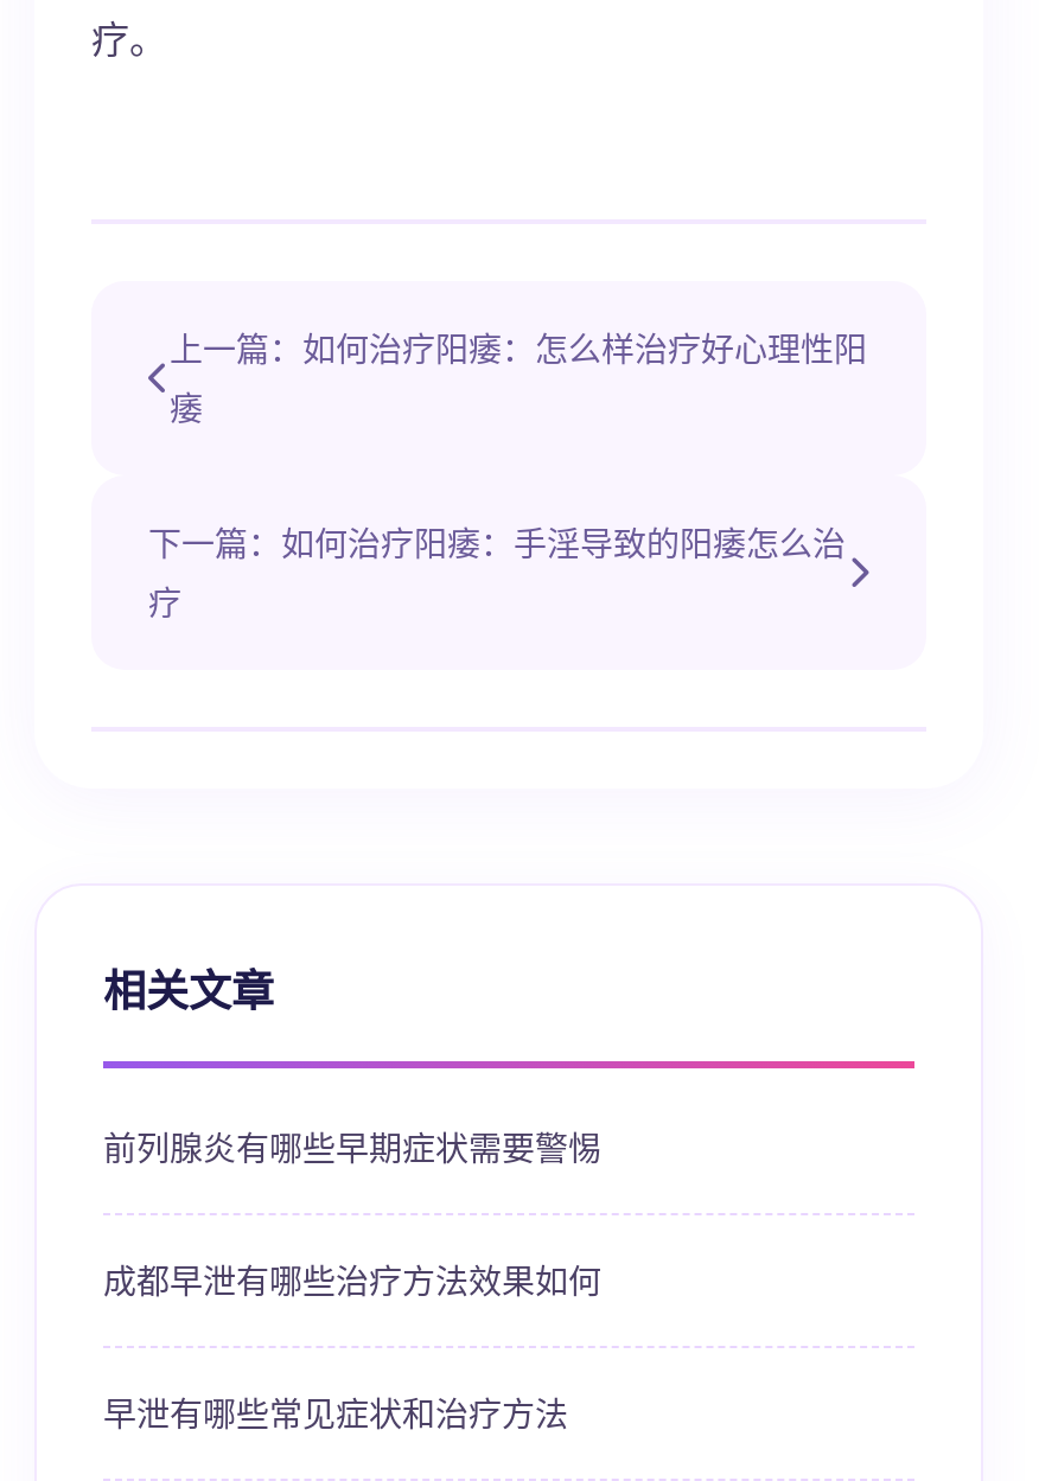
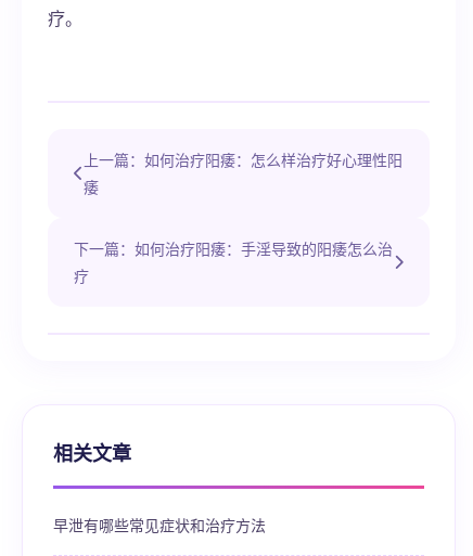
- 前列腺炎有哪些早期症状需要警惕
- 成都早泄有哪些治疗方法效果如何
